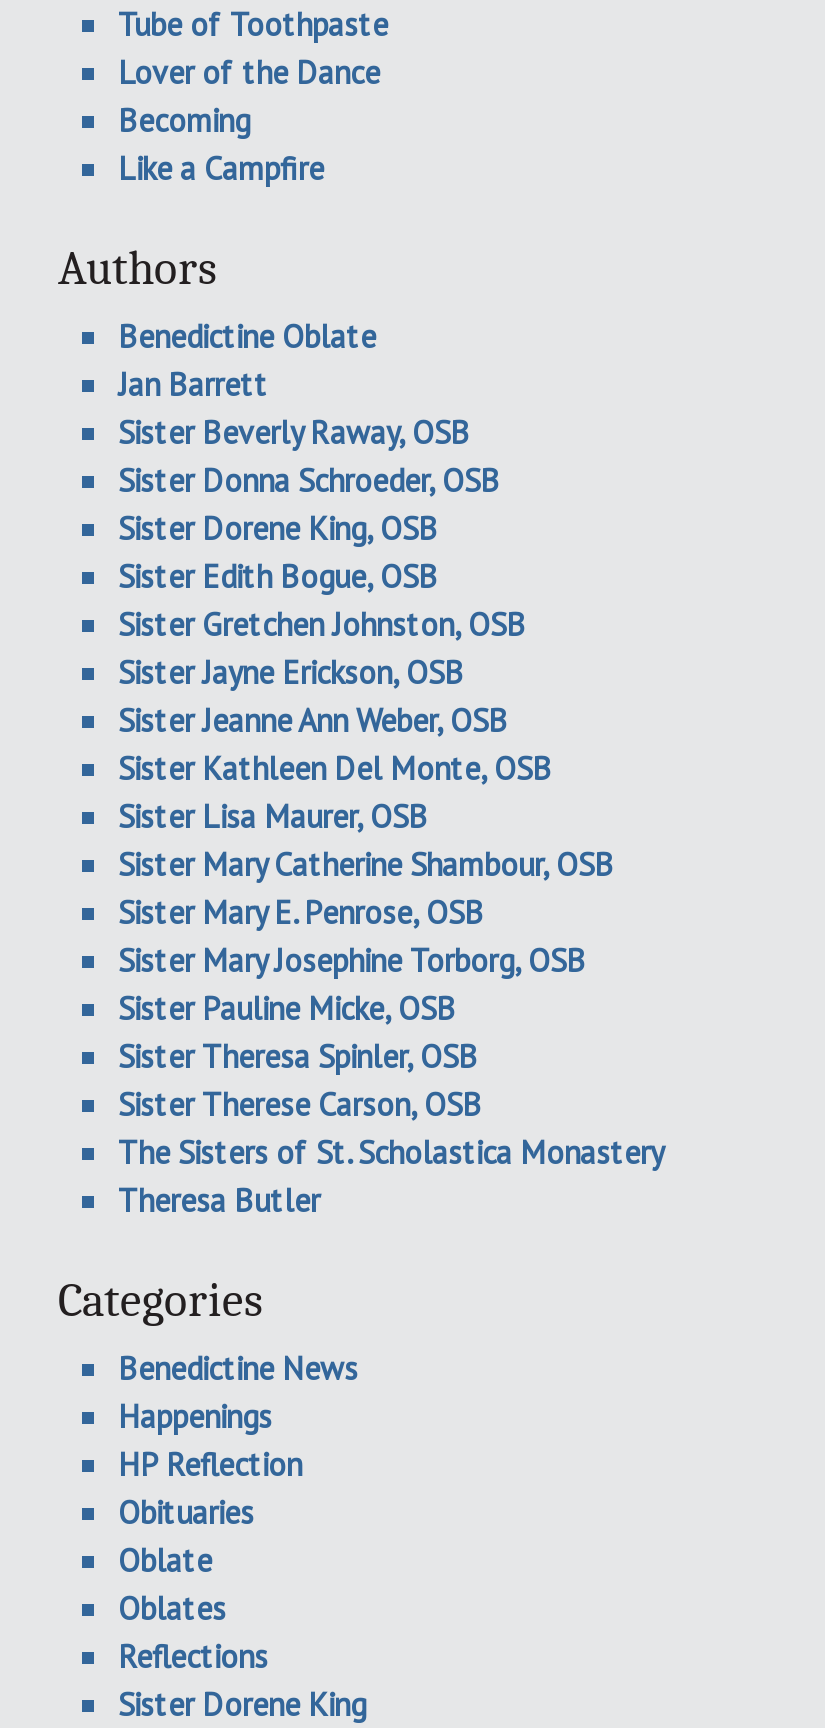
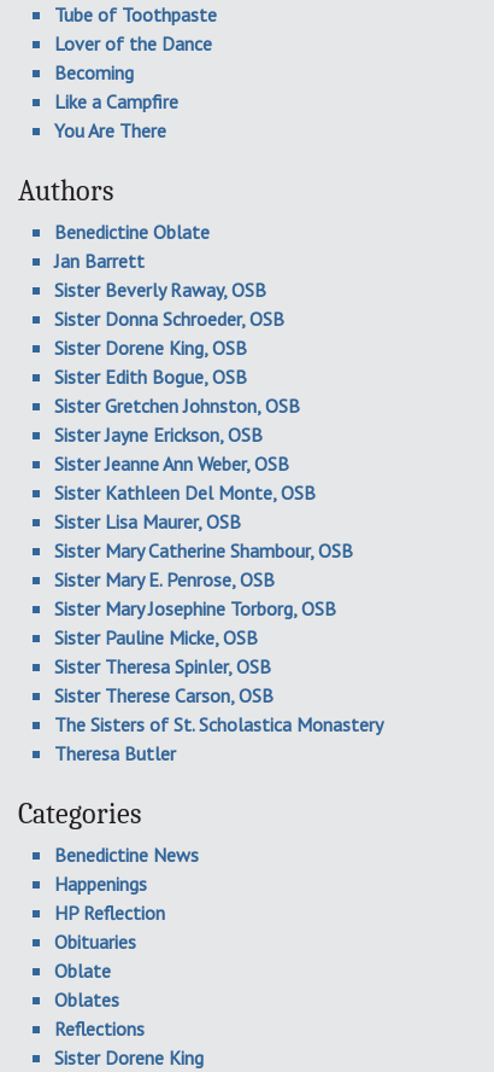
+ You Are There
